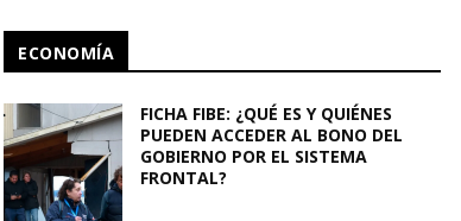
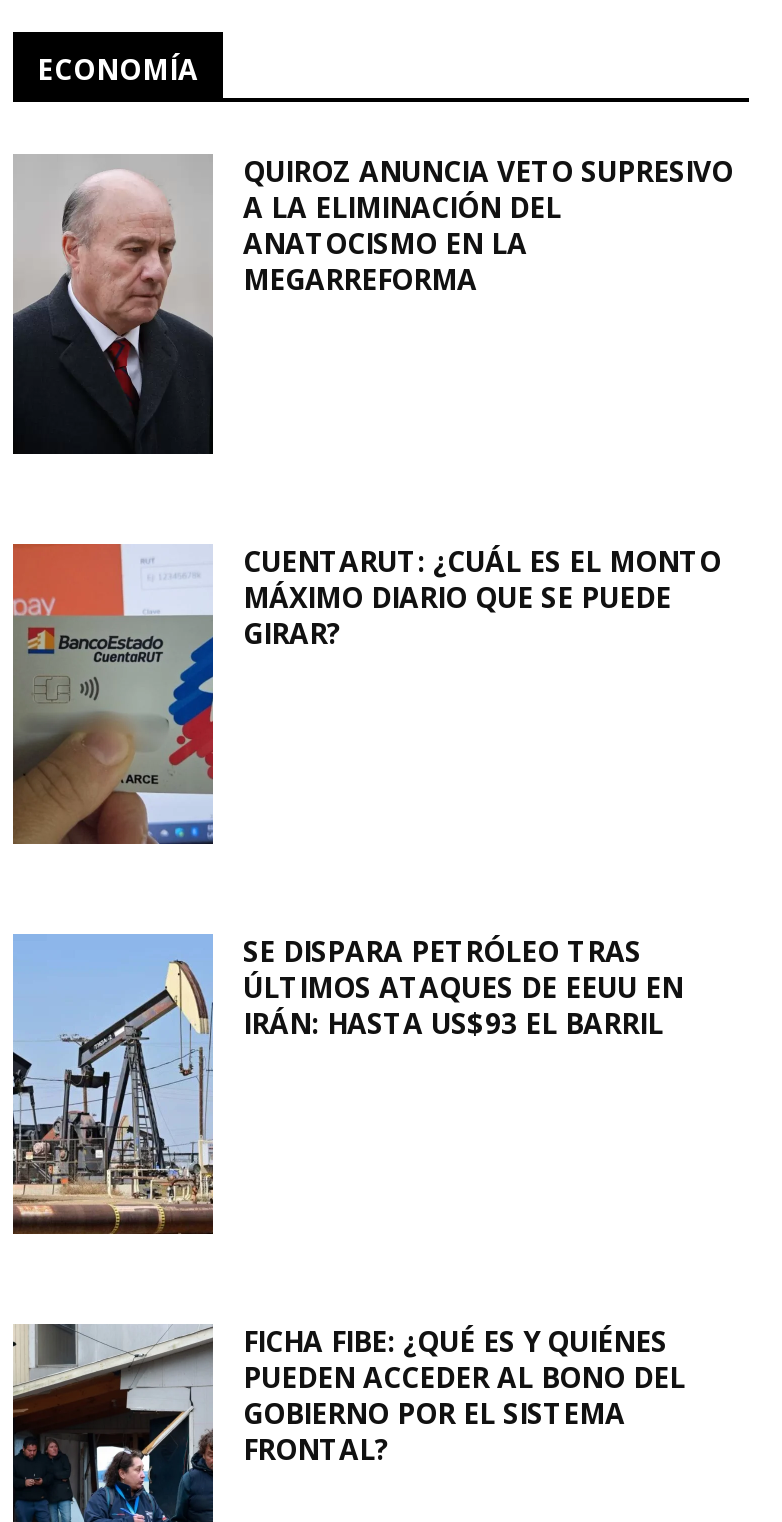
+ [image]
+ CUENTARUT: ¿CUÁL ES EL MONTO
+ MÁXIMO DIARIO QUE SE PUEDE
+ GIRAR?

+ [image]
+ SE DISPARA PETRÓLEO TRAS
+ ÚLTIMOS ATAQUES DE EEUU EN
+ IRÁN: HASTA US$93 EL BARRIL

+ [image]
+ QUIROZ ANUNCIA VETO SUPRESIVO
+ A LA ELIMINACIÓN DEL
+ ANATOCISMO EN LA
+ MEGARREFORMA
